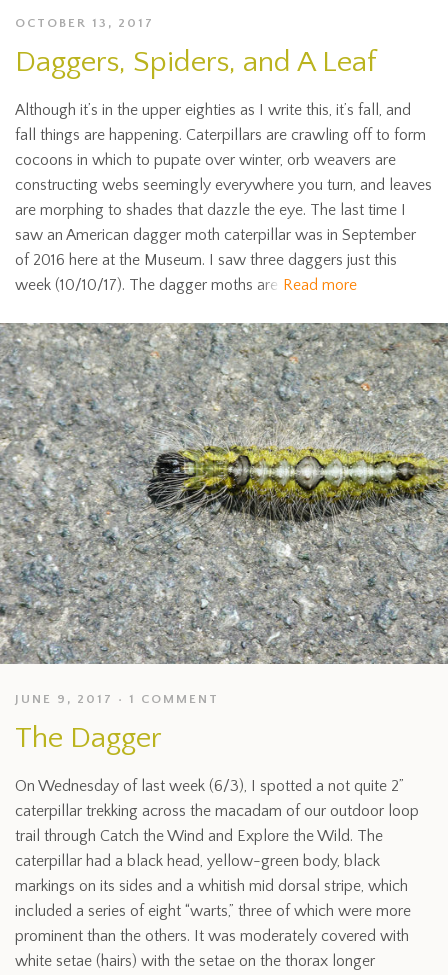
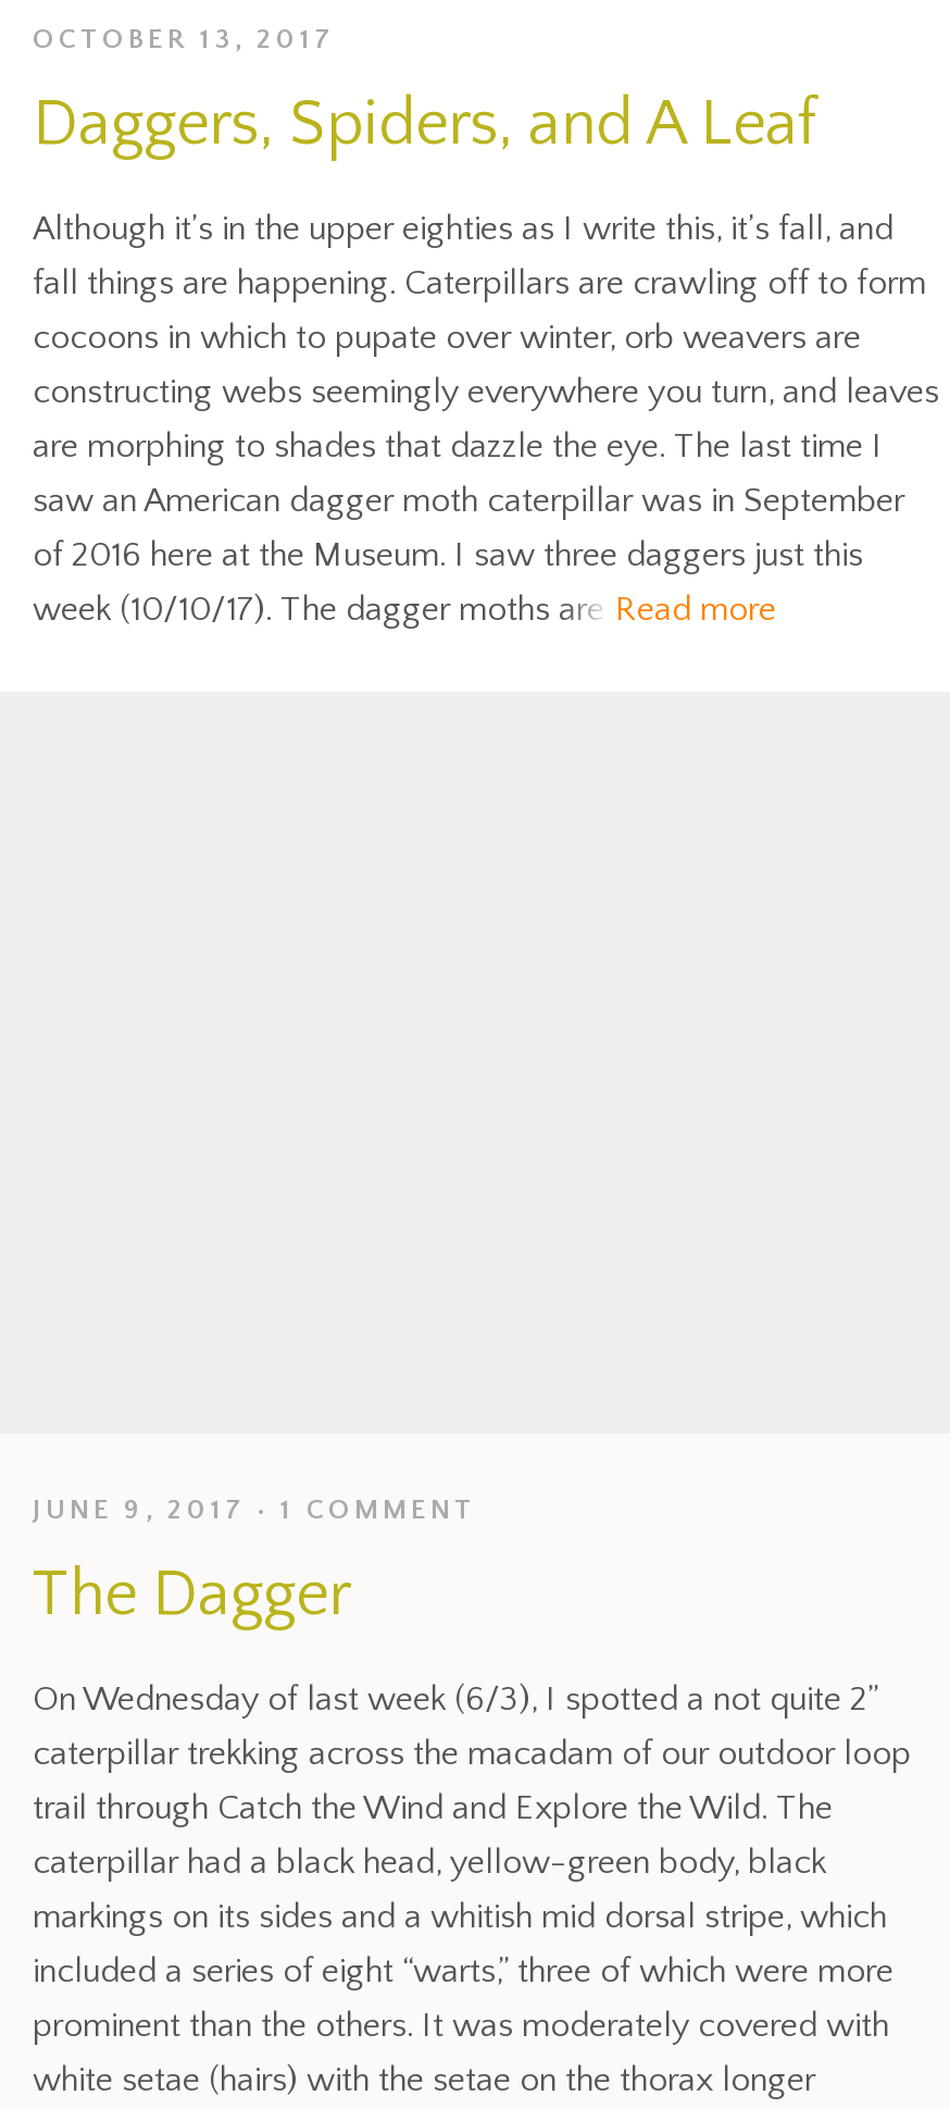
- [image]
